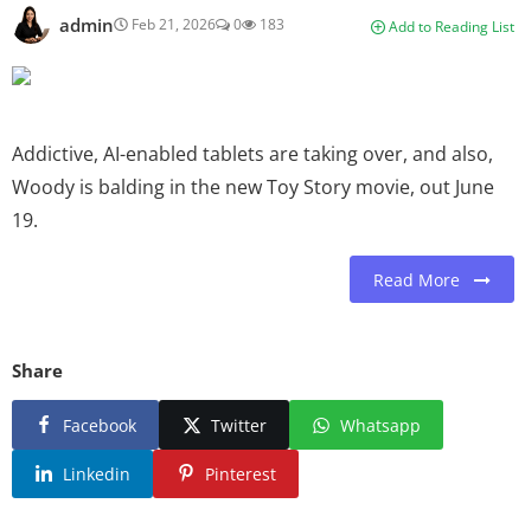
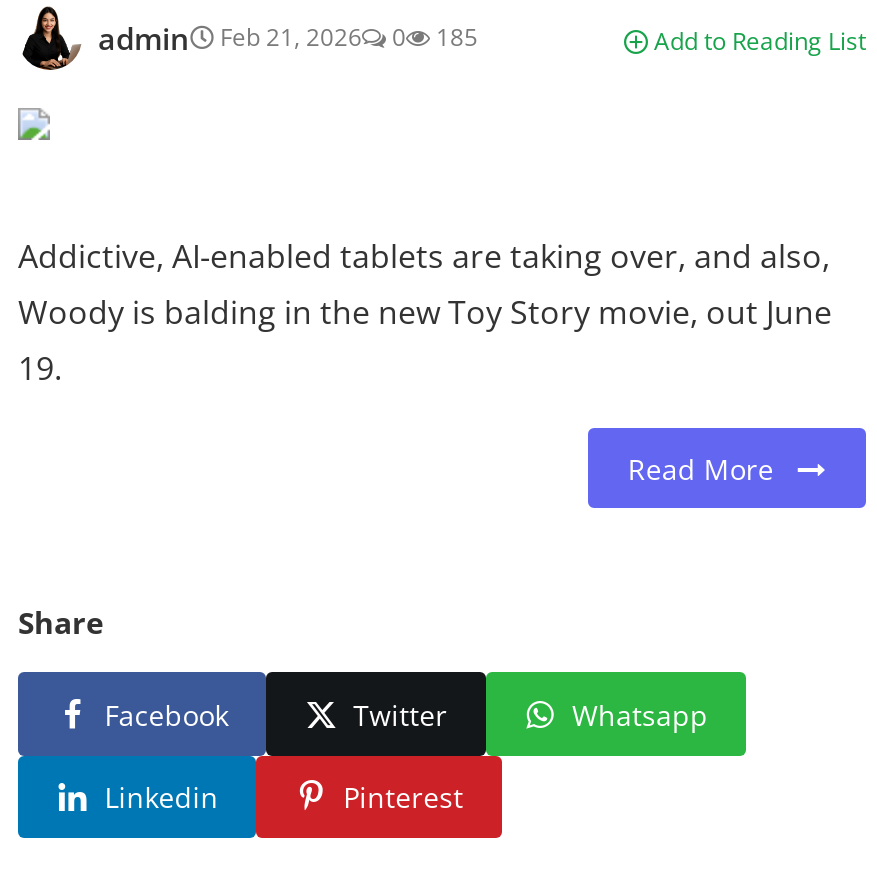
- admin Feb 21, 2026 0 183
+ admin Feb 21, 2026 0 185
